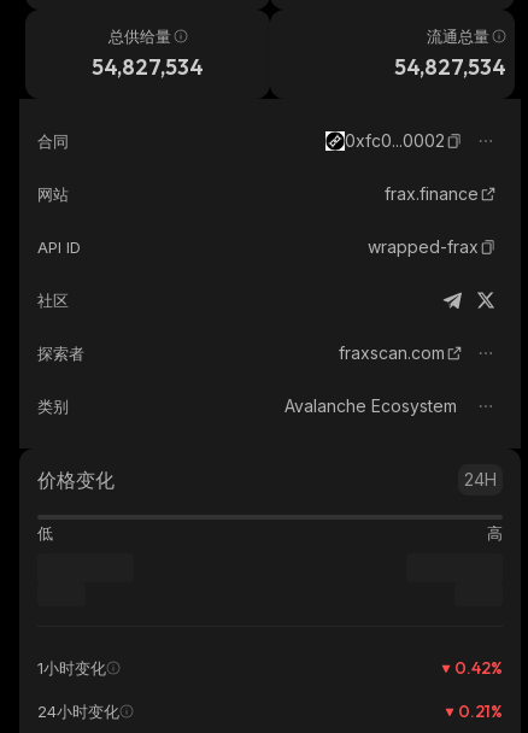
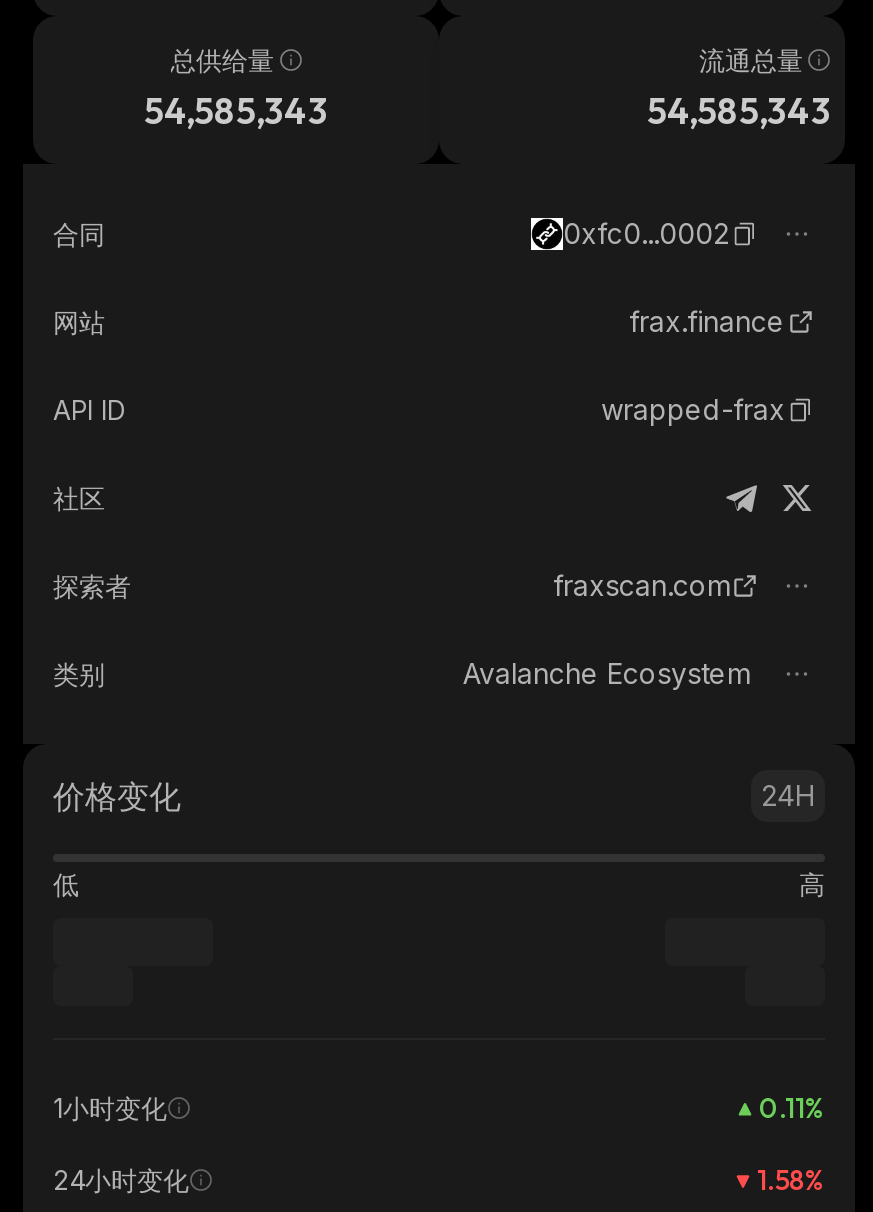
- 54,827,534
+ 54,585,343

- 54,827,534
+ 54,585,343

- 0.42%
+ 0.11%

- 0.21%
+ 1.58%
